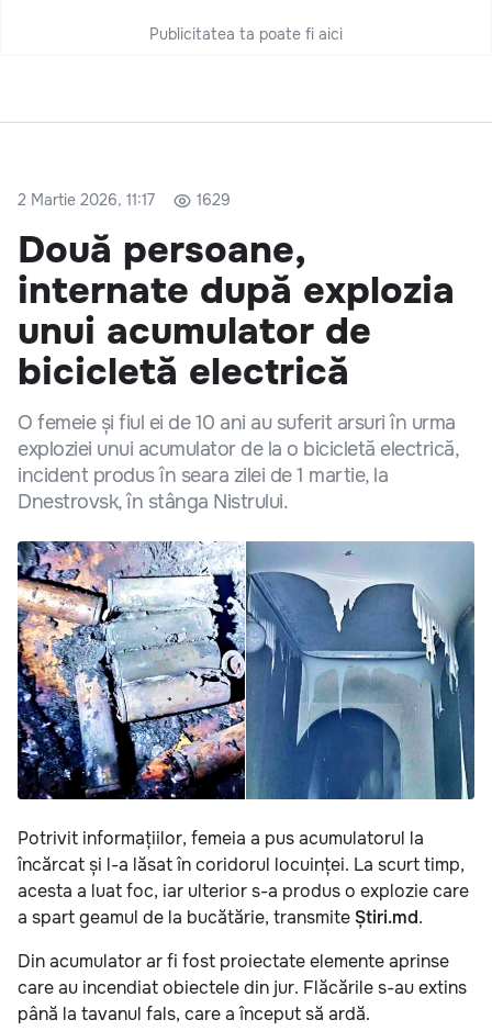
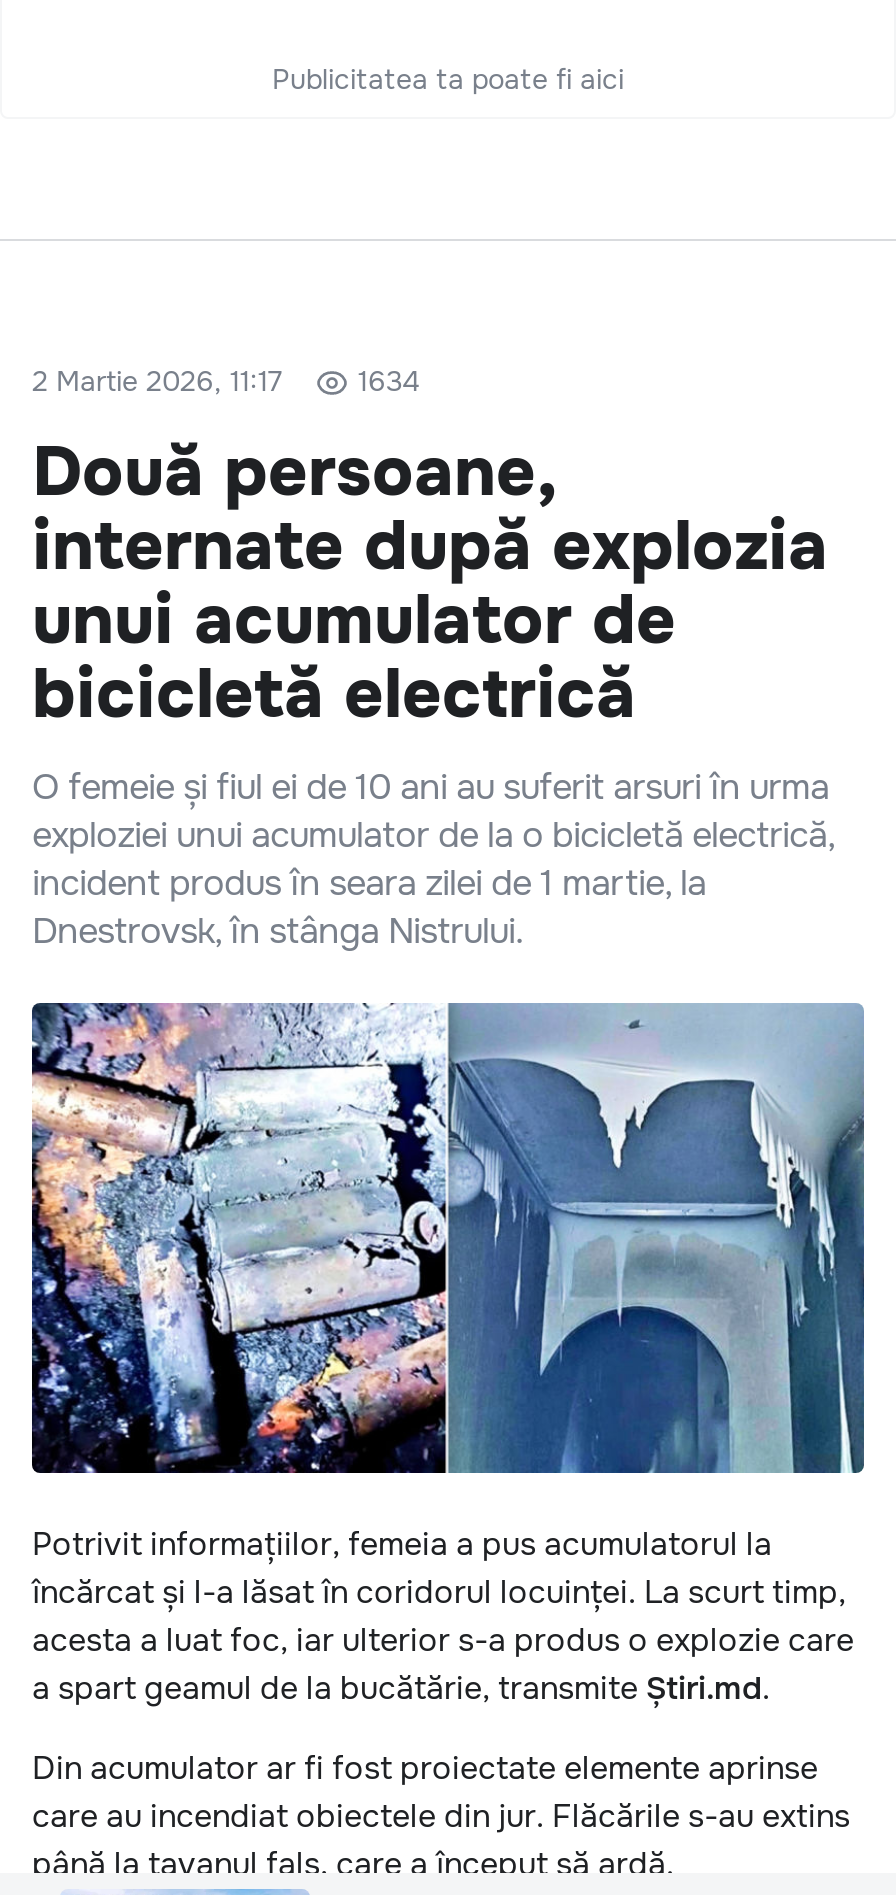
- 1629
+ 1634
